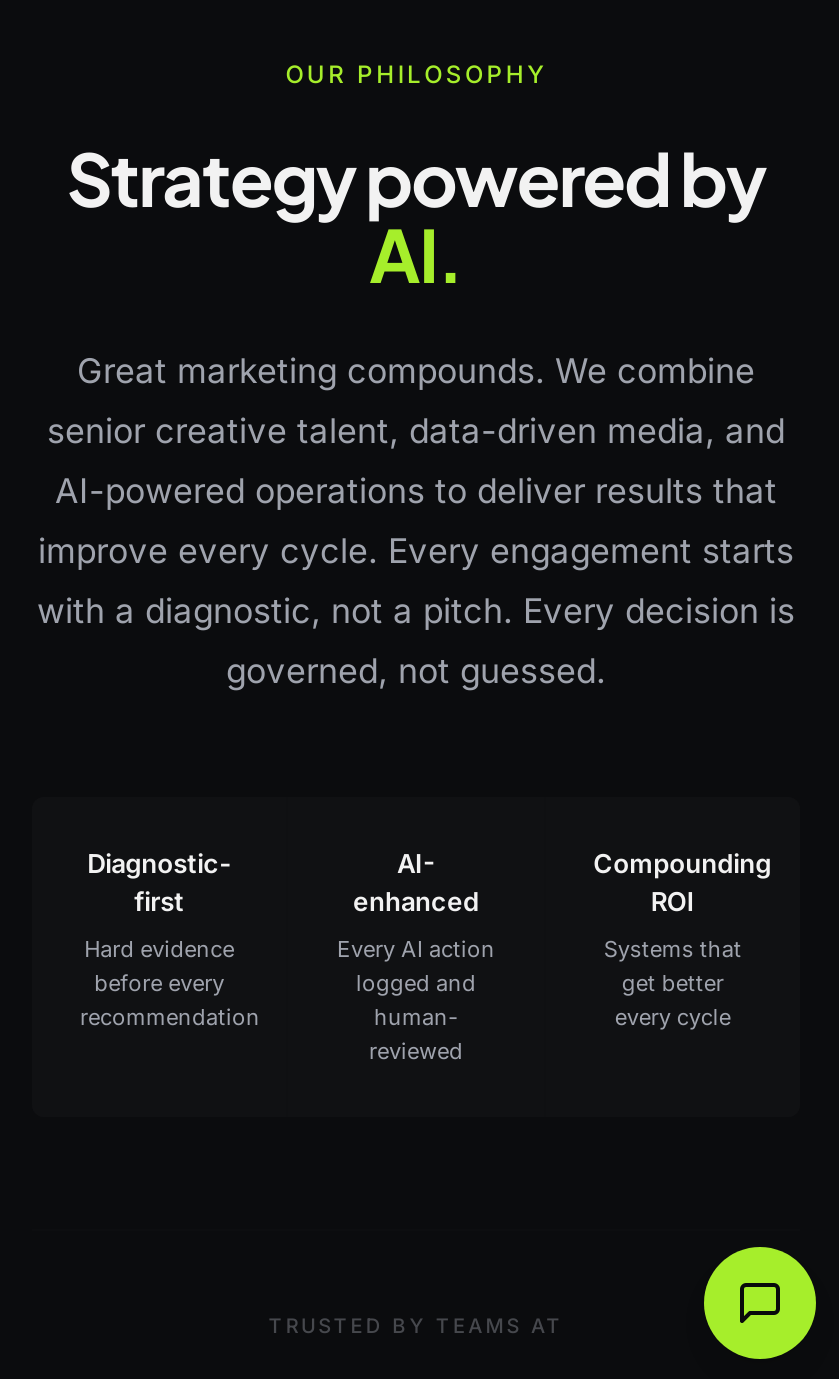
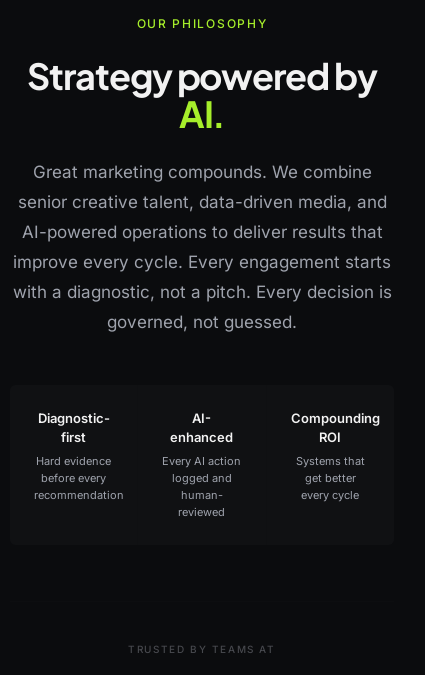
- [image]
